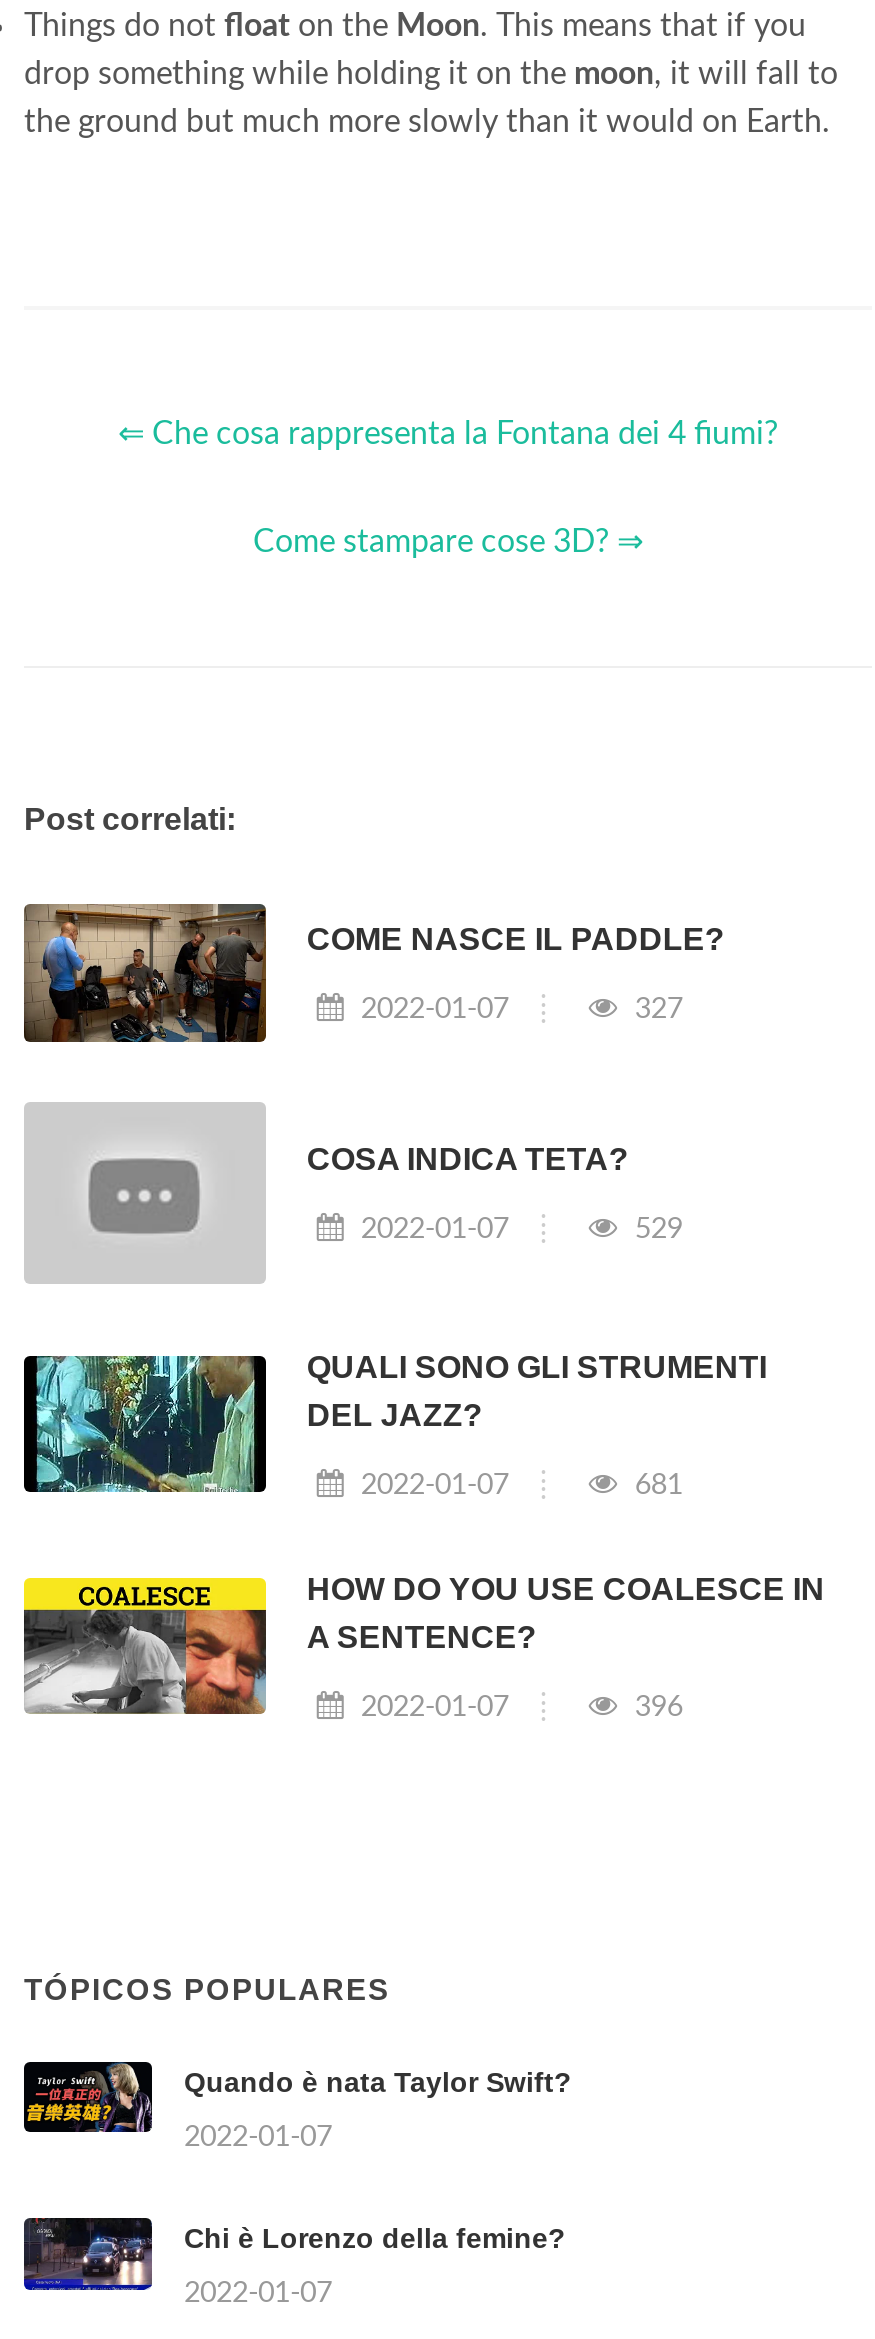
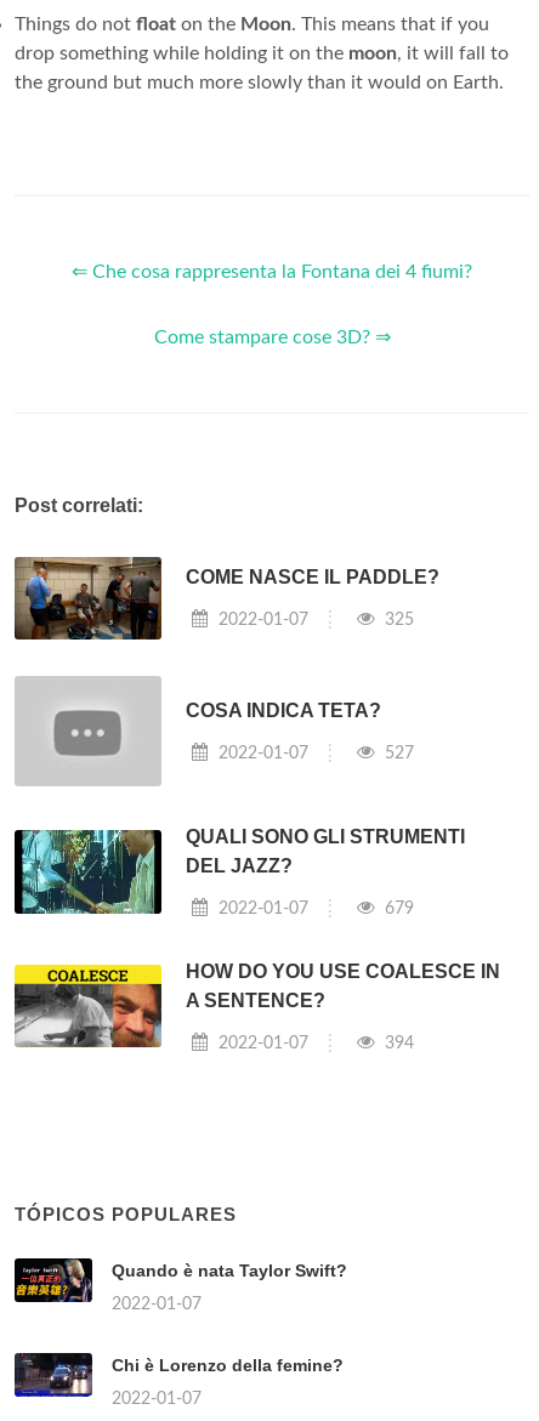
- 327
+ 325

- 529
+ 527

- 681
+ 679

- 396
+ 394
